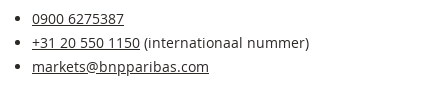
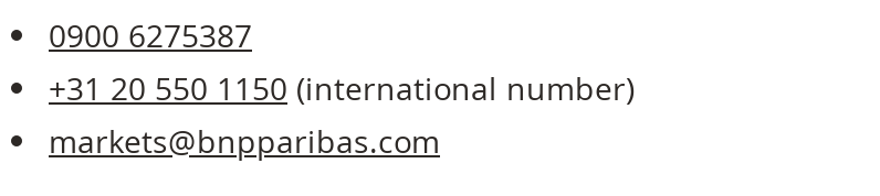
- +31 20 550 1150 (internationaal nummer)
+ +31 20 550 1150 (international number)
